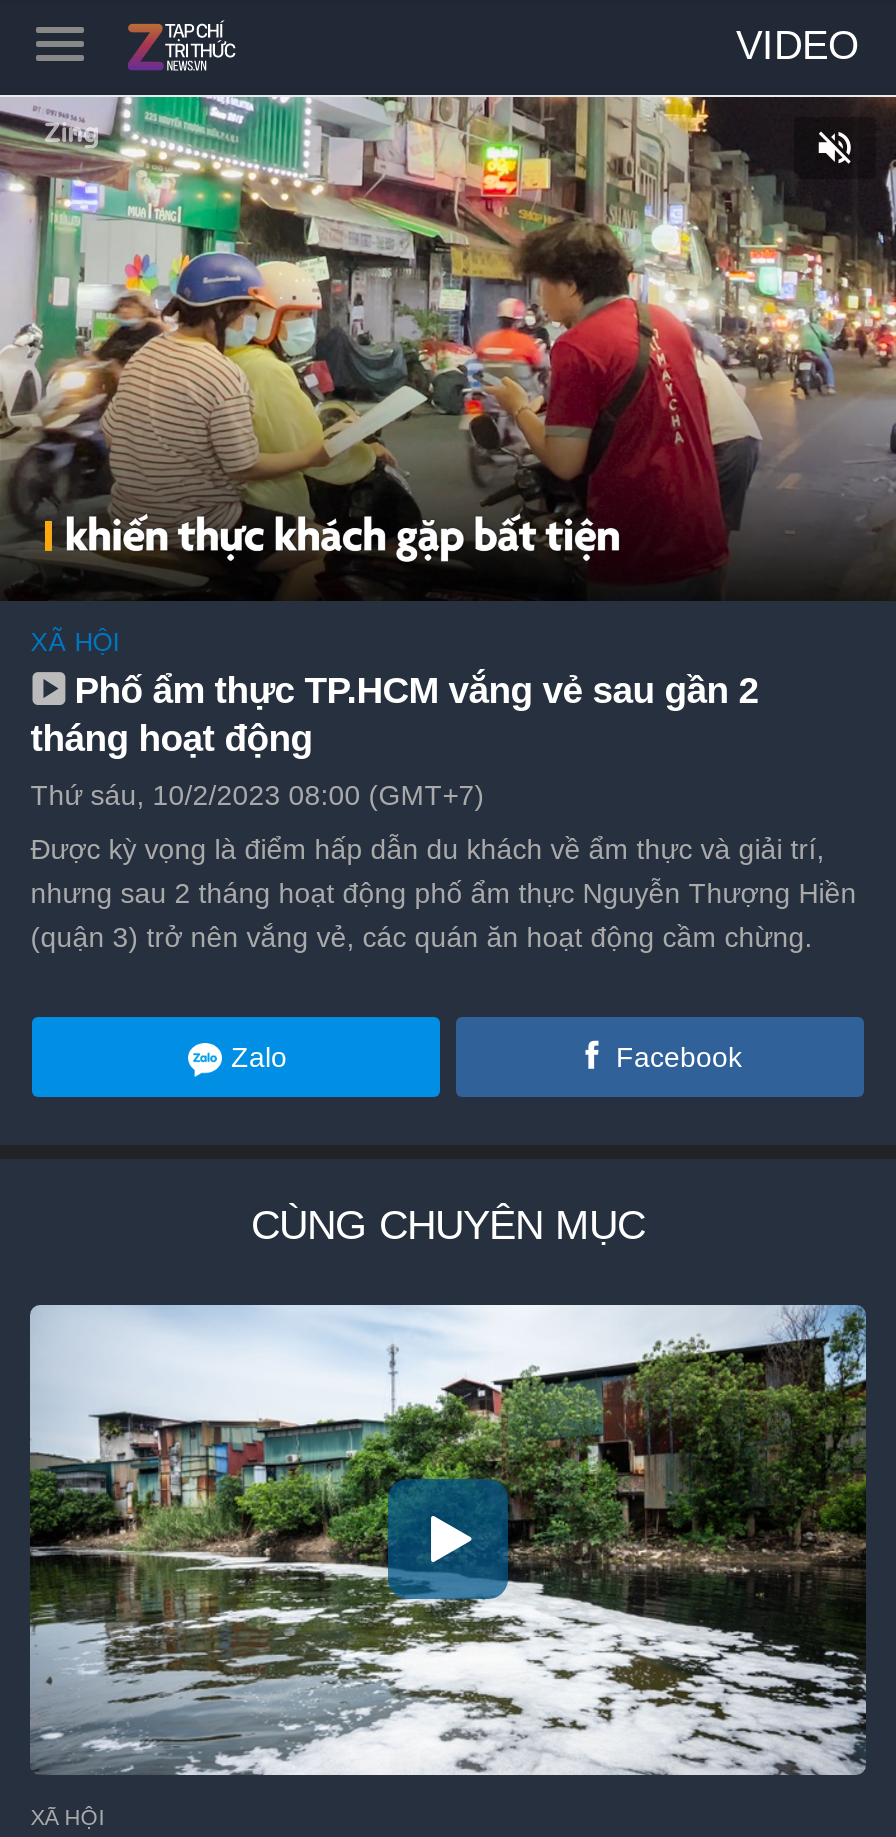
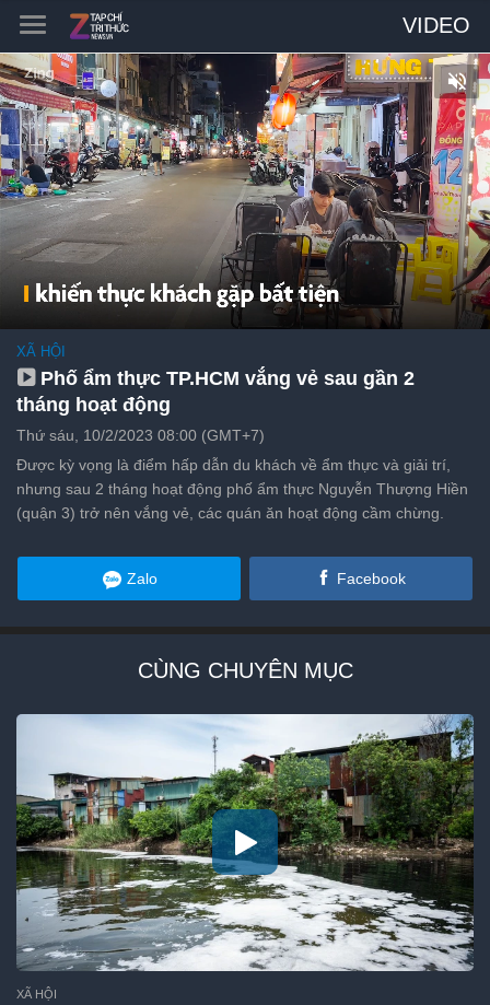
- [image]
+ [image]
